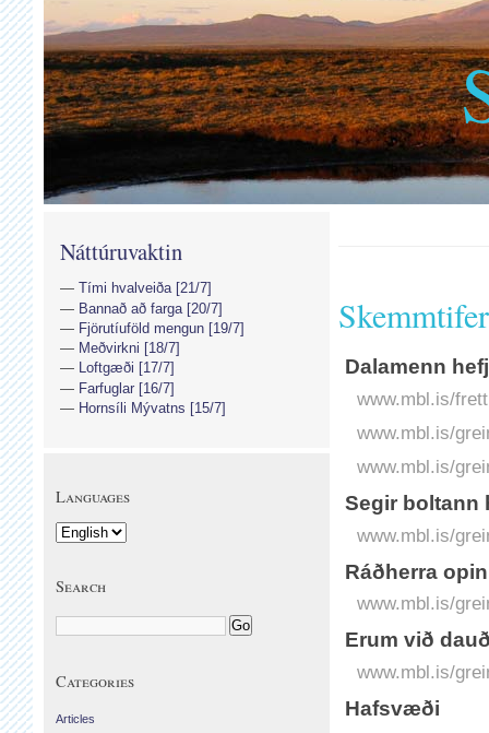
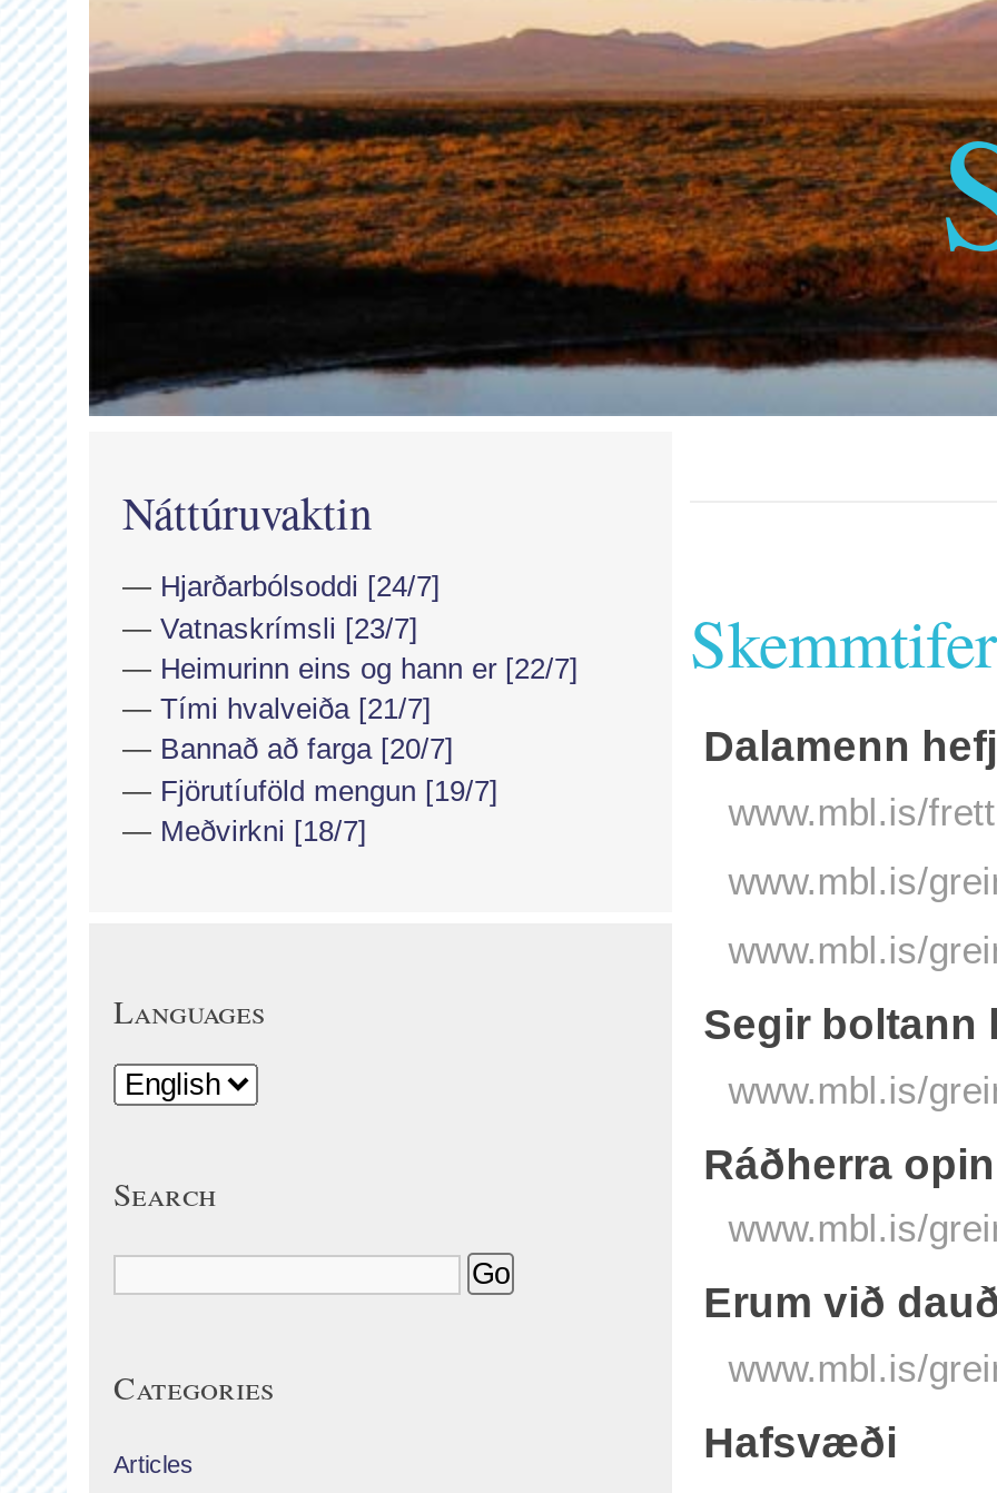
+ Hjarðarbólsoddi [24/7]
+ Vatnaskrímsli [23/7]
+ Heimurinn eins og hann er [22/7]

moved down: Tími hvalveiða [21/7] | Bannað að farga [20/7] | Fjörutíuföld mengun [19/7] | Meðvirkni [18/7]

- Loftgæði [17/7]
- Farfuglar [16/7]
- Hornsíli Mývatns [15/7]
